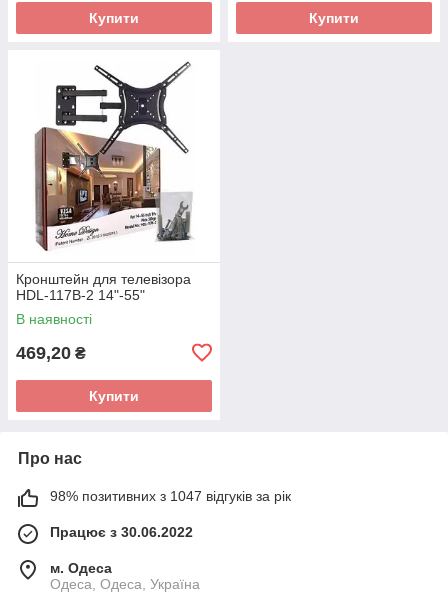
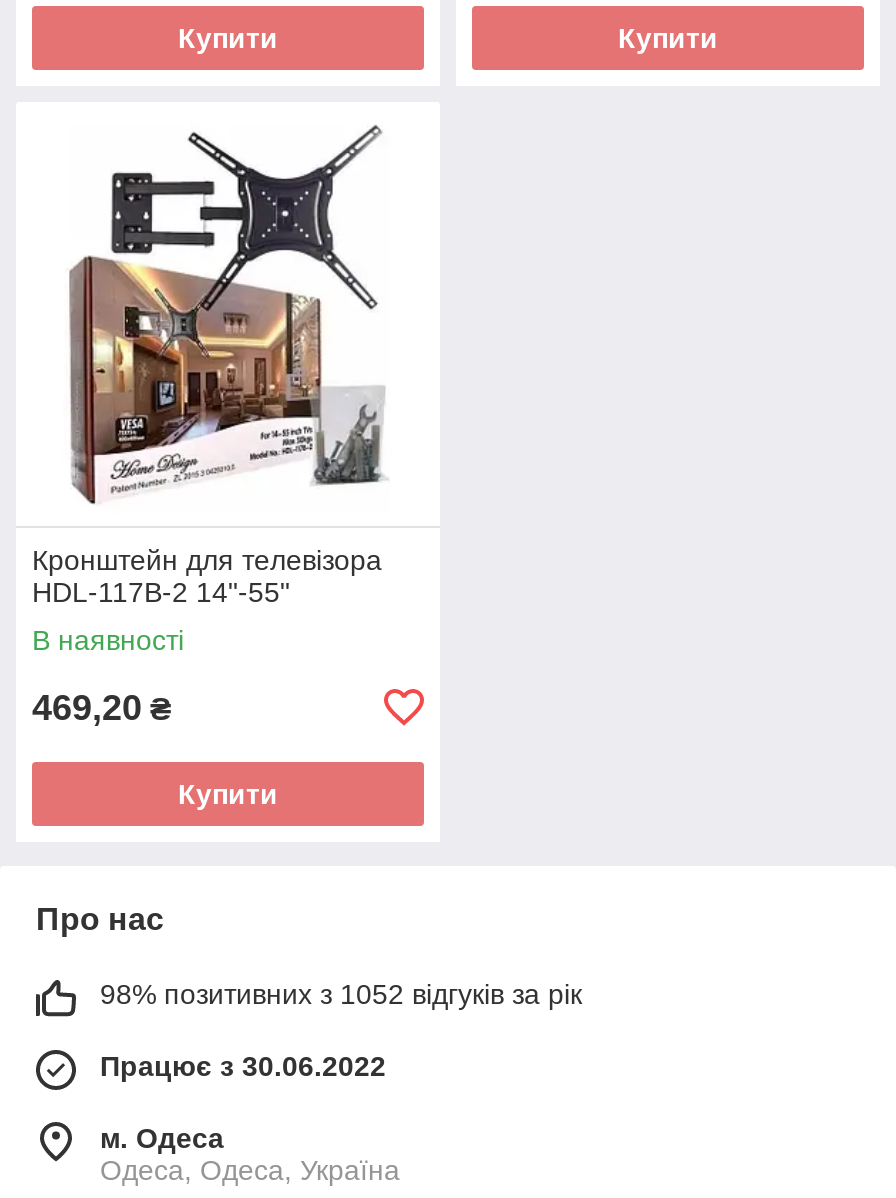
- 98% позитивних з 1047 відгуків за рік
+ 98% позитивних з 1052 відгуків за рік
